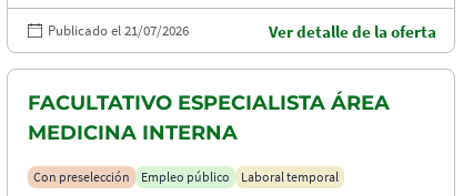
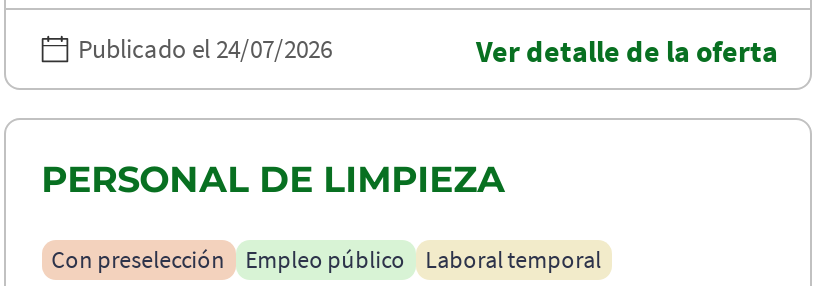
- Publicado el 21/07/2026
+ Publicado el 24/07/2026

- FACULTATIVO ESPECIALISTA ÁREA
- MEDICINA INTERNA
+ PERSONAL DE LIMPIEZA
